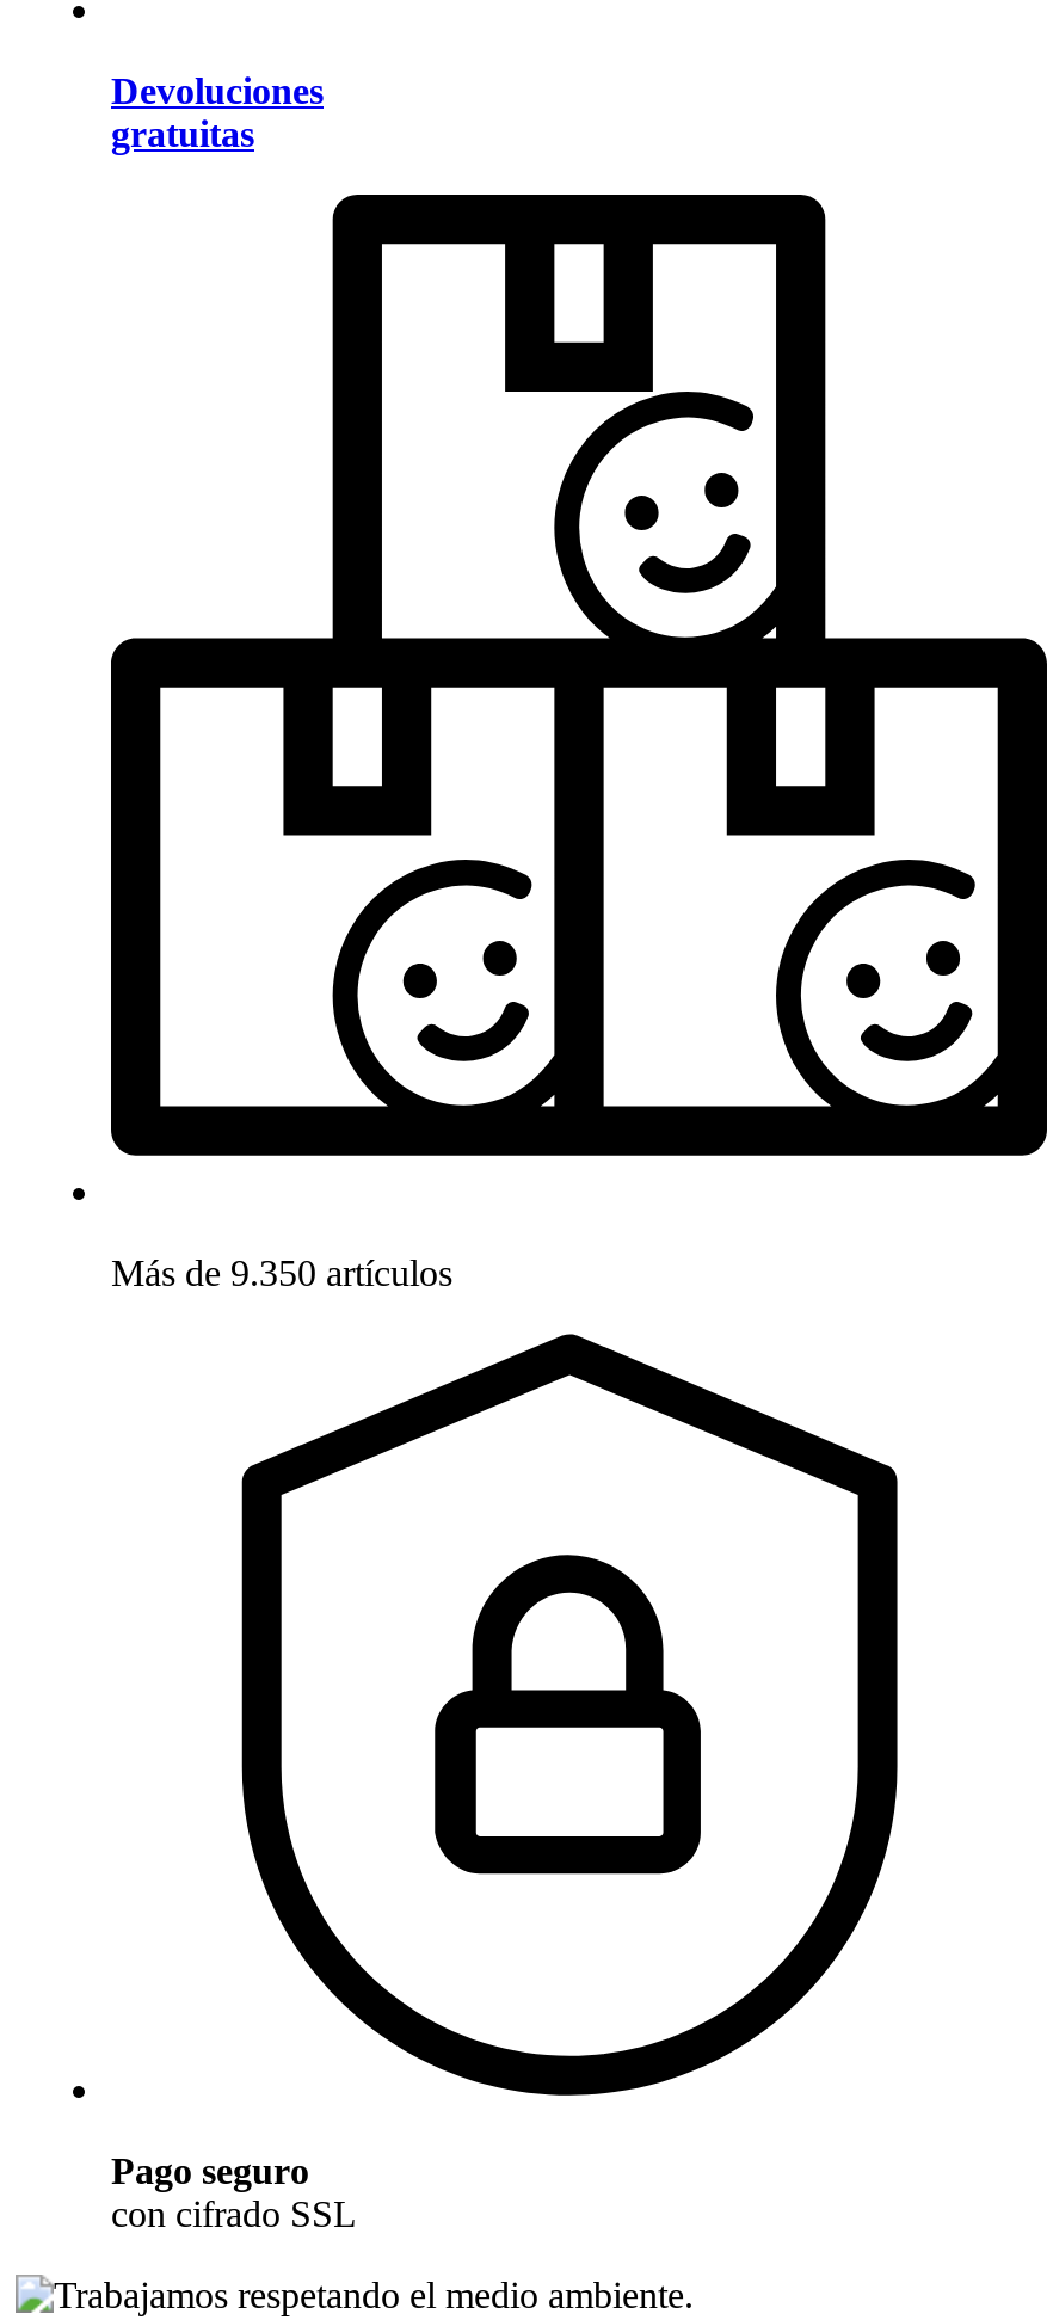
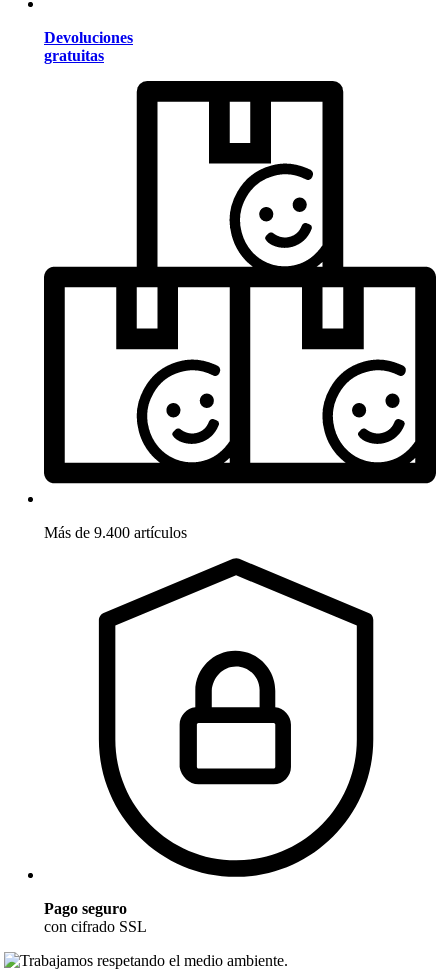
- Más de 9.350 artículos
+ Más de 9.400 artículos
